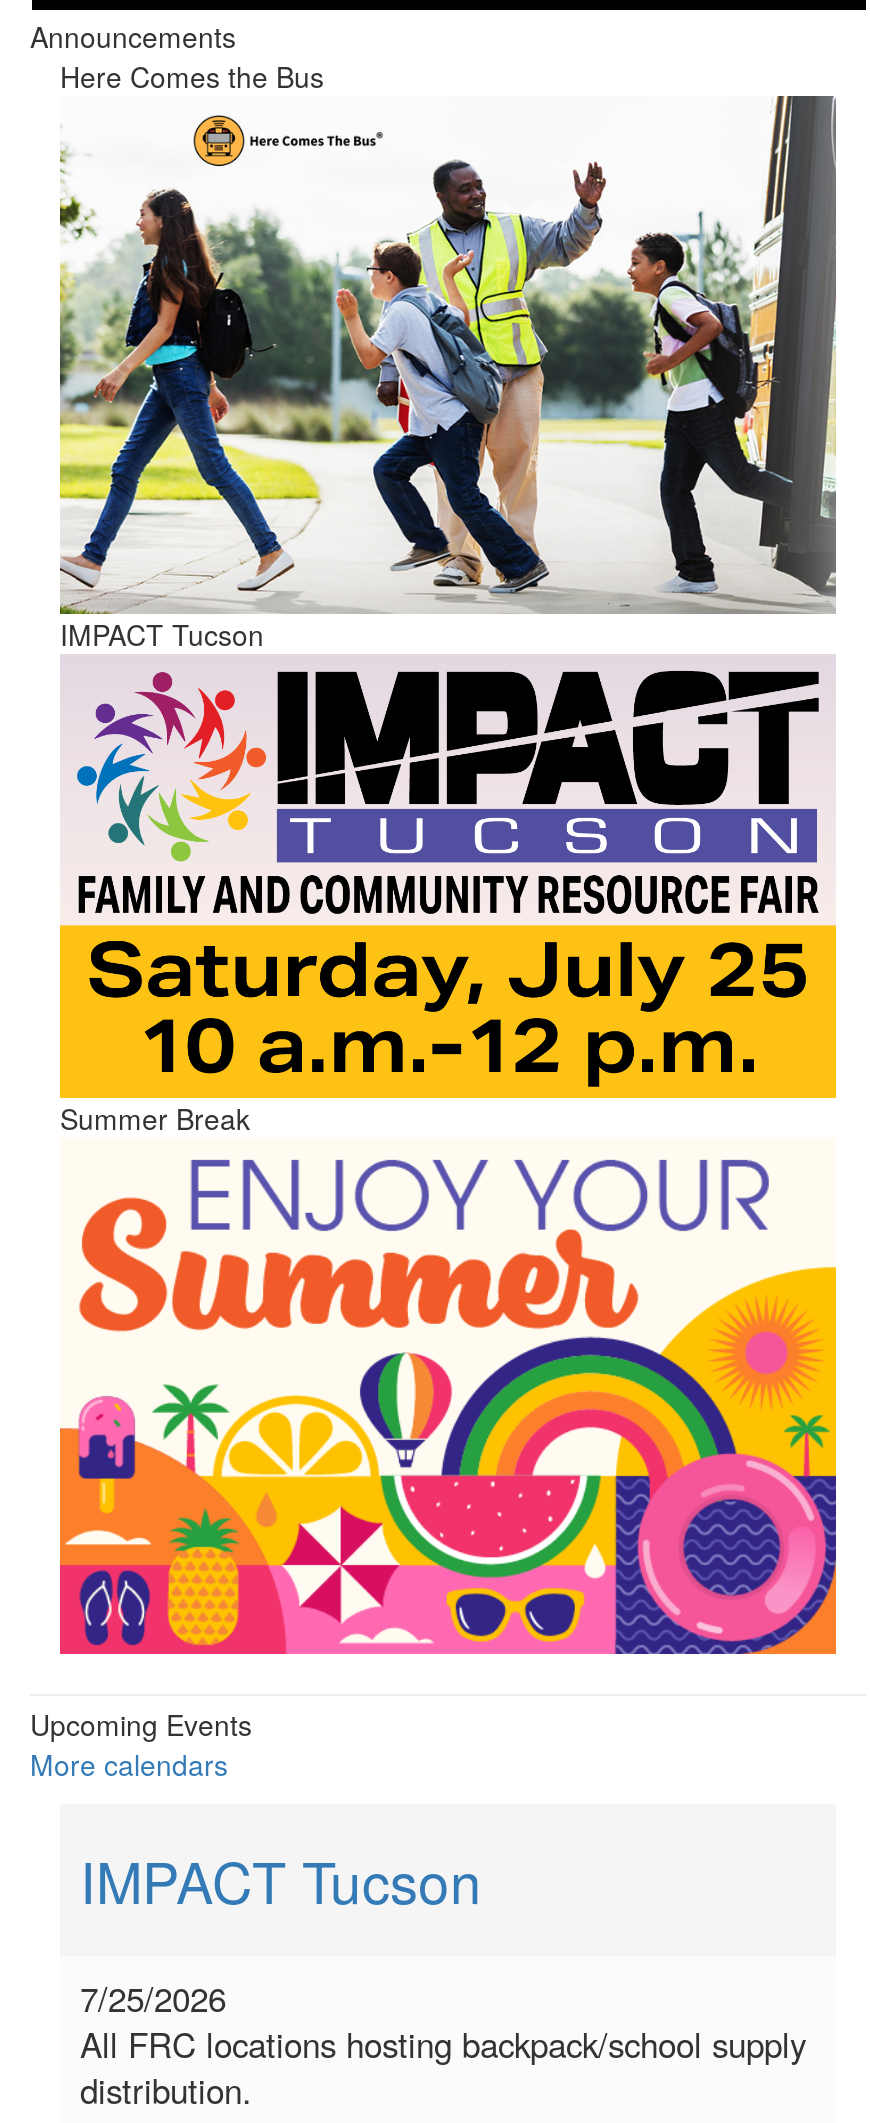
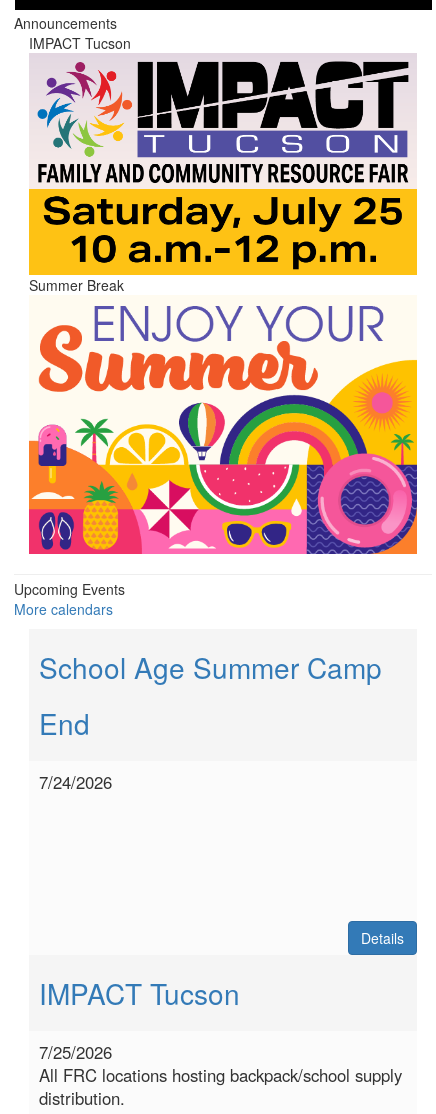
- [image]
- Here Comes the Bus

moved up: [image] | IMPACT Tucson | Summer Break | Upcoming Events | More calendars

+ School Age Summer Camp
+ End
+ 7/24/2026

+ Details
